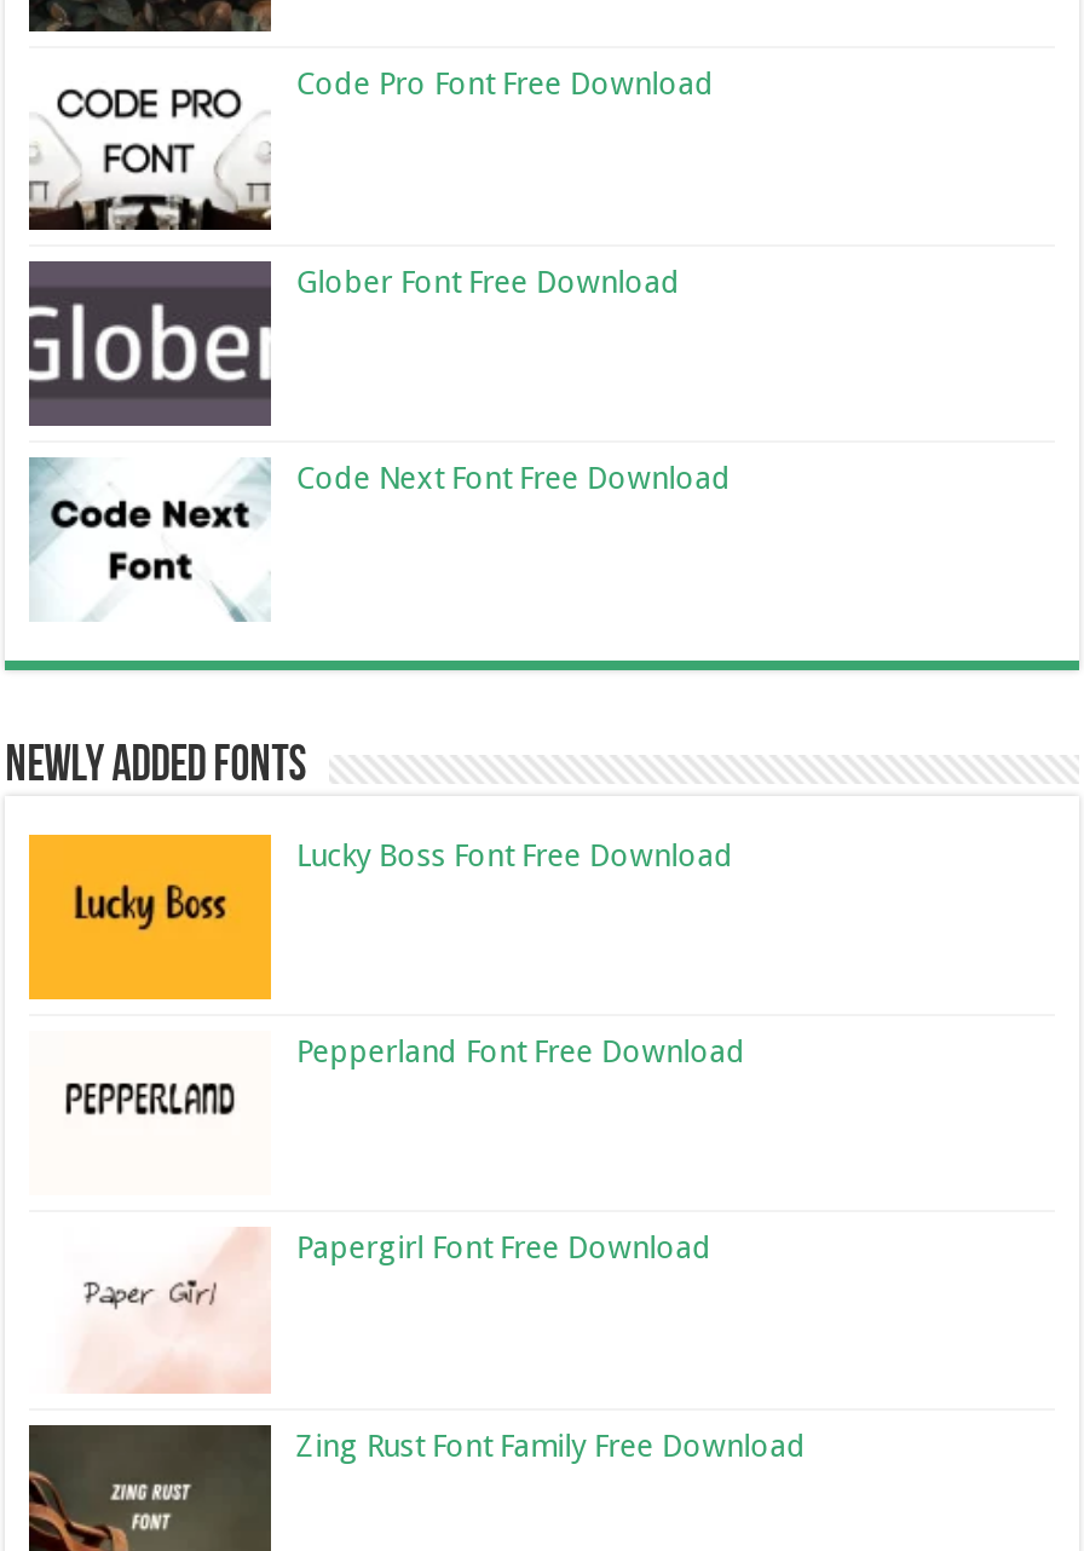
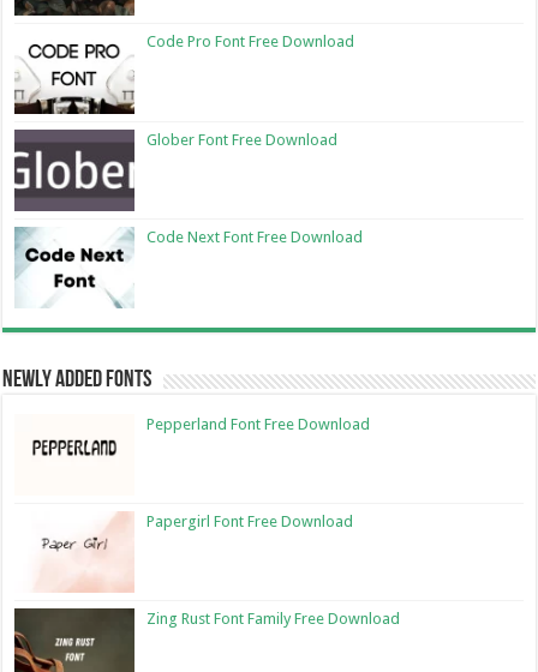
- [image]
- Lucky Boss Font Free Download
